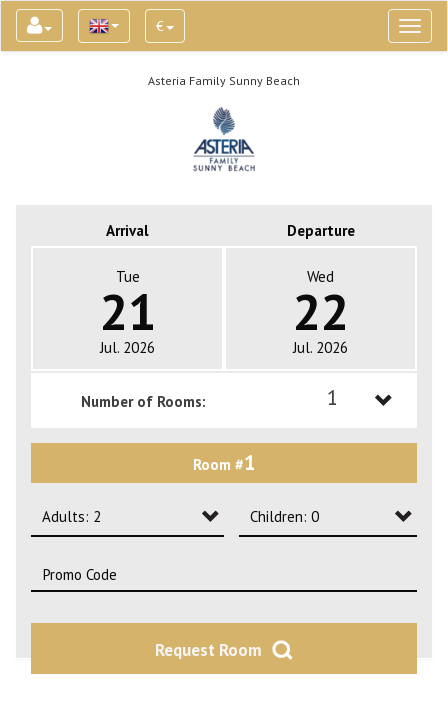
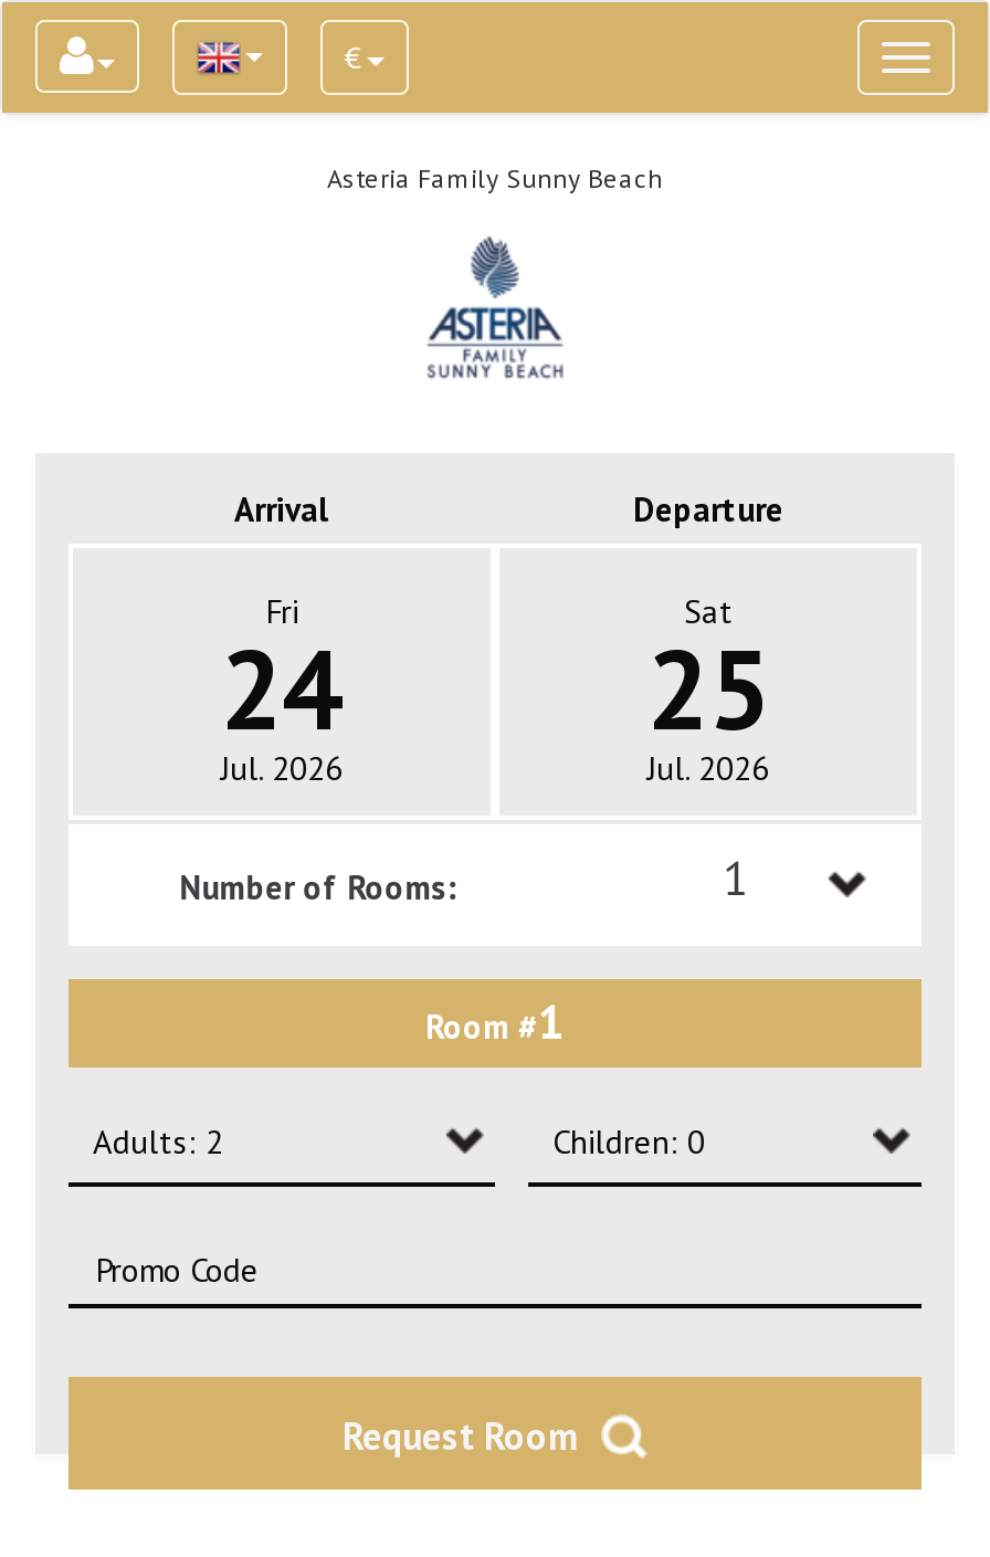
- Tue
- 21
+ Fri
+ 24

- Wed
- 22
+ Sat
+ 25
